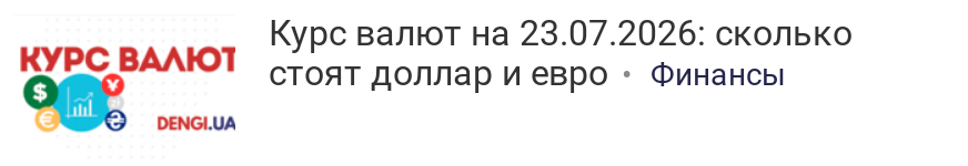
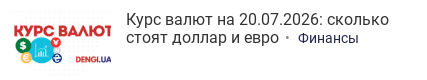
- Курс валют на 23.07.2026: сколько
+ Курс валют на 20.07.2026: сколько
